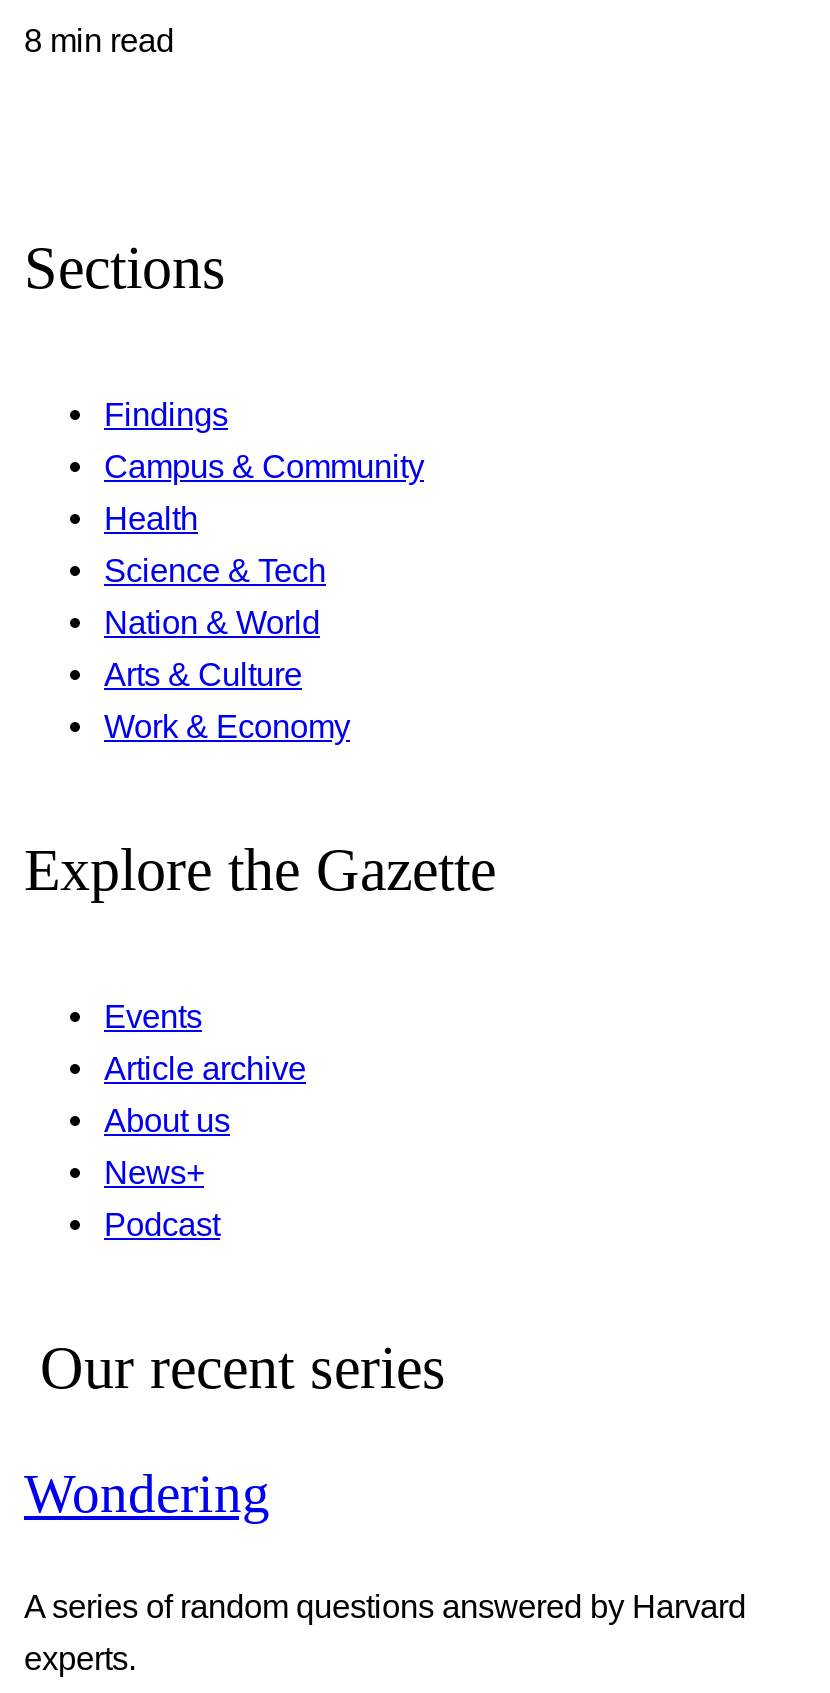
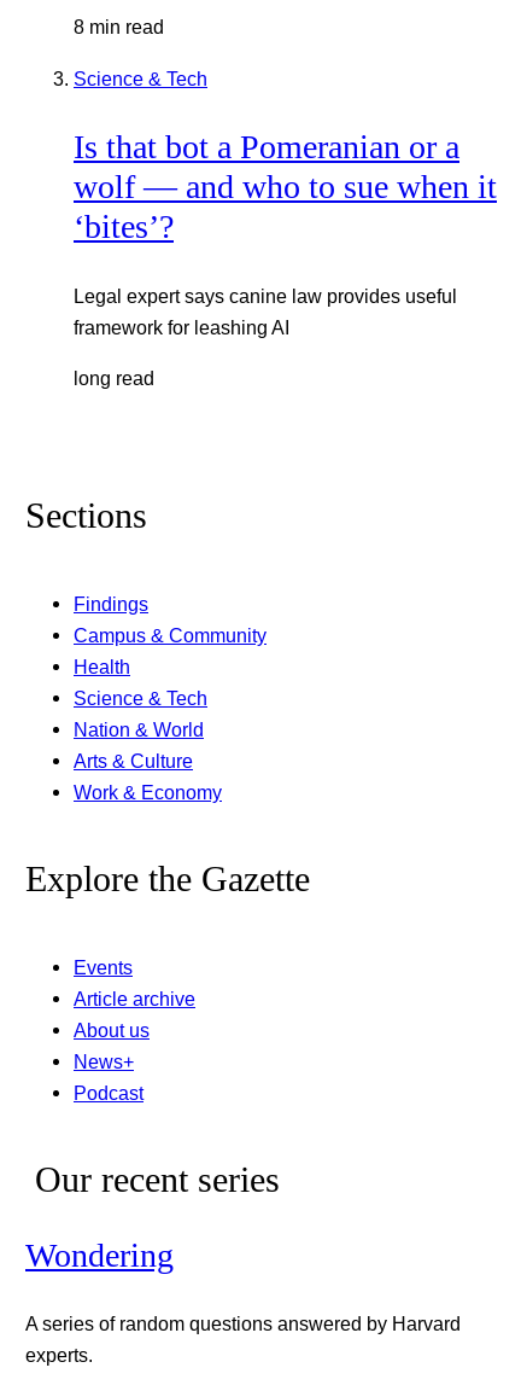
+ Science & Tech
+ Is that bot a Pomeranian or a
+ wolf — and who to sue when it
+ ‘bites’?
+ Legal expert says canine law provides useful
+ framework for leashing AI
+ long read
